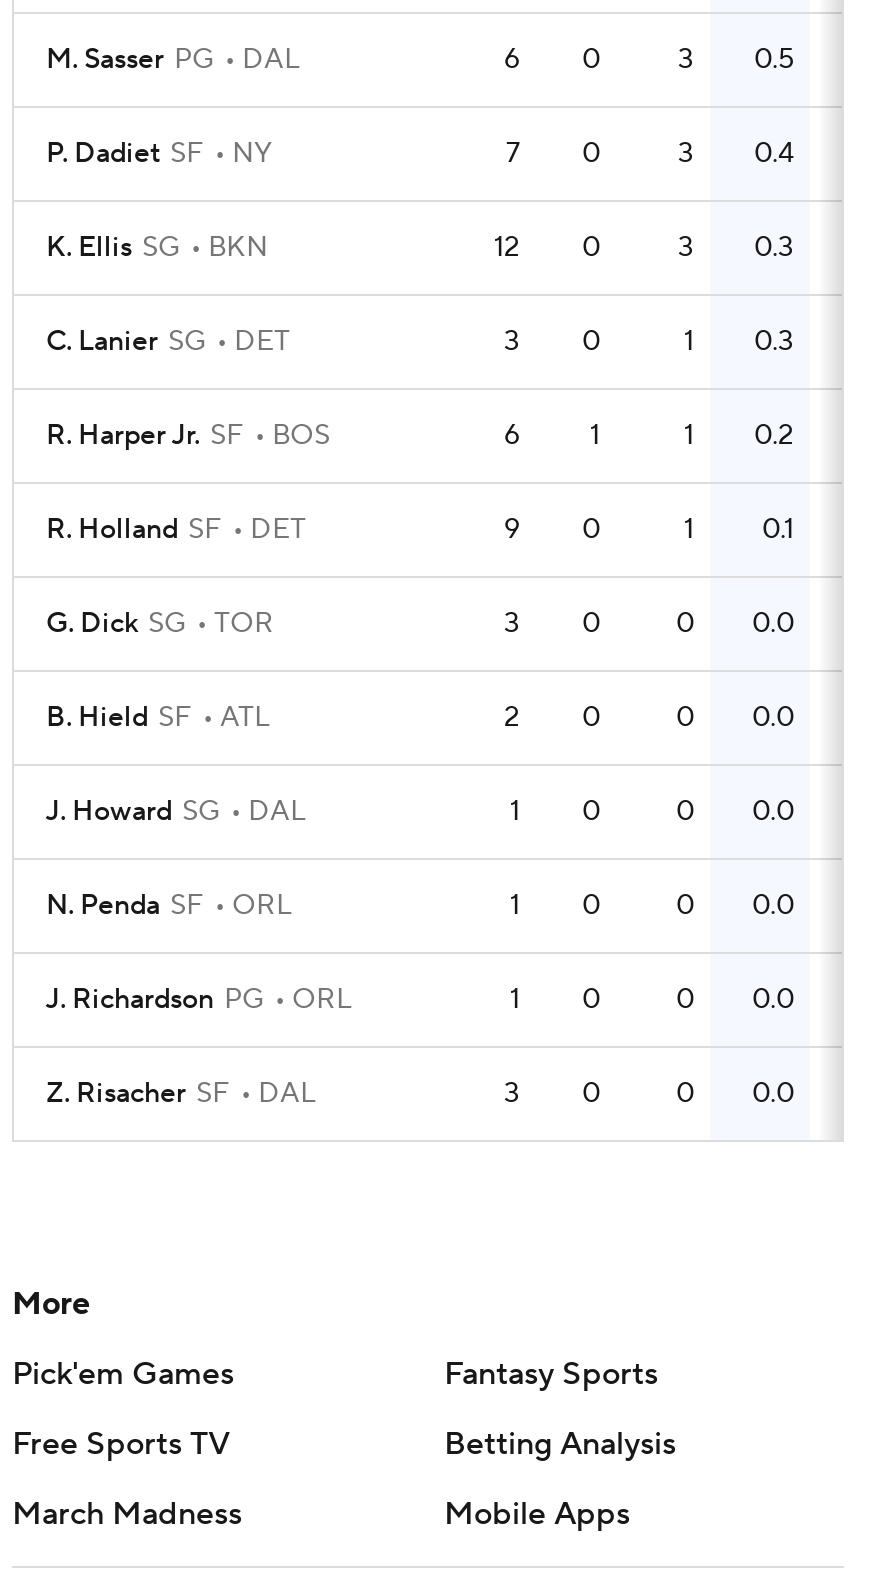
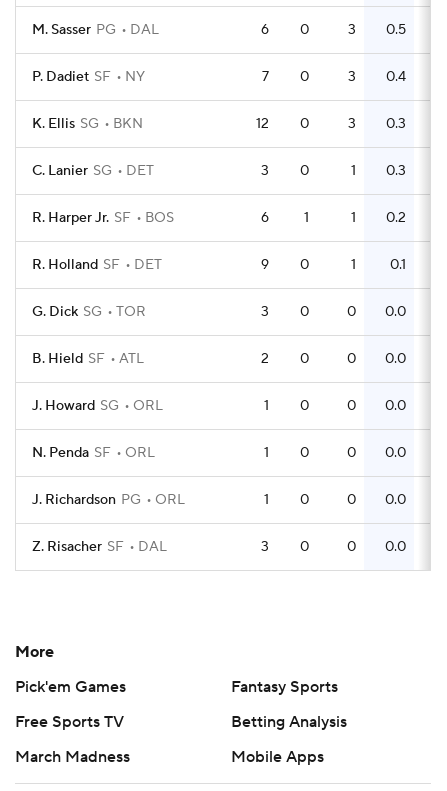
- J. Howard SG DAL
+ J. Howard SG ORL
